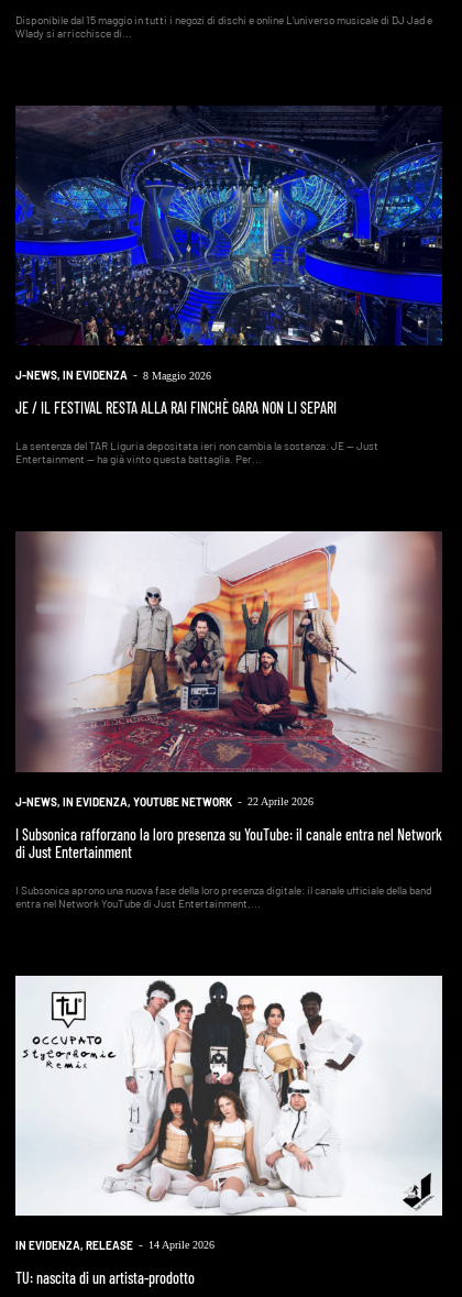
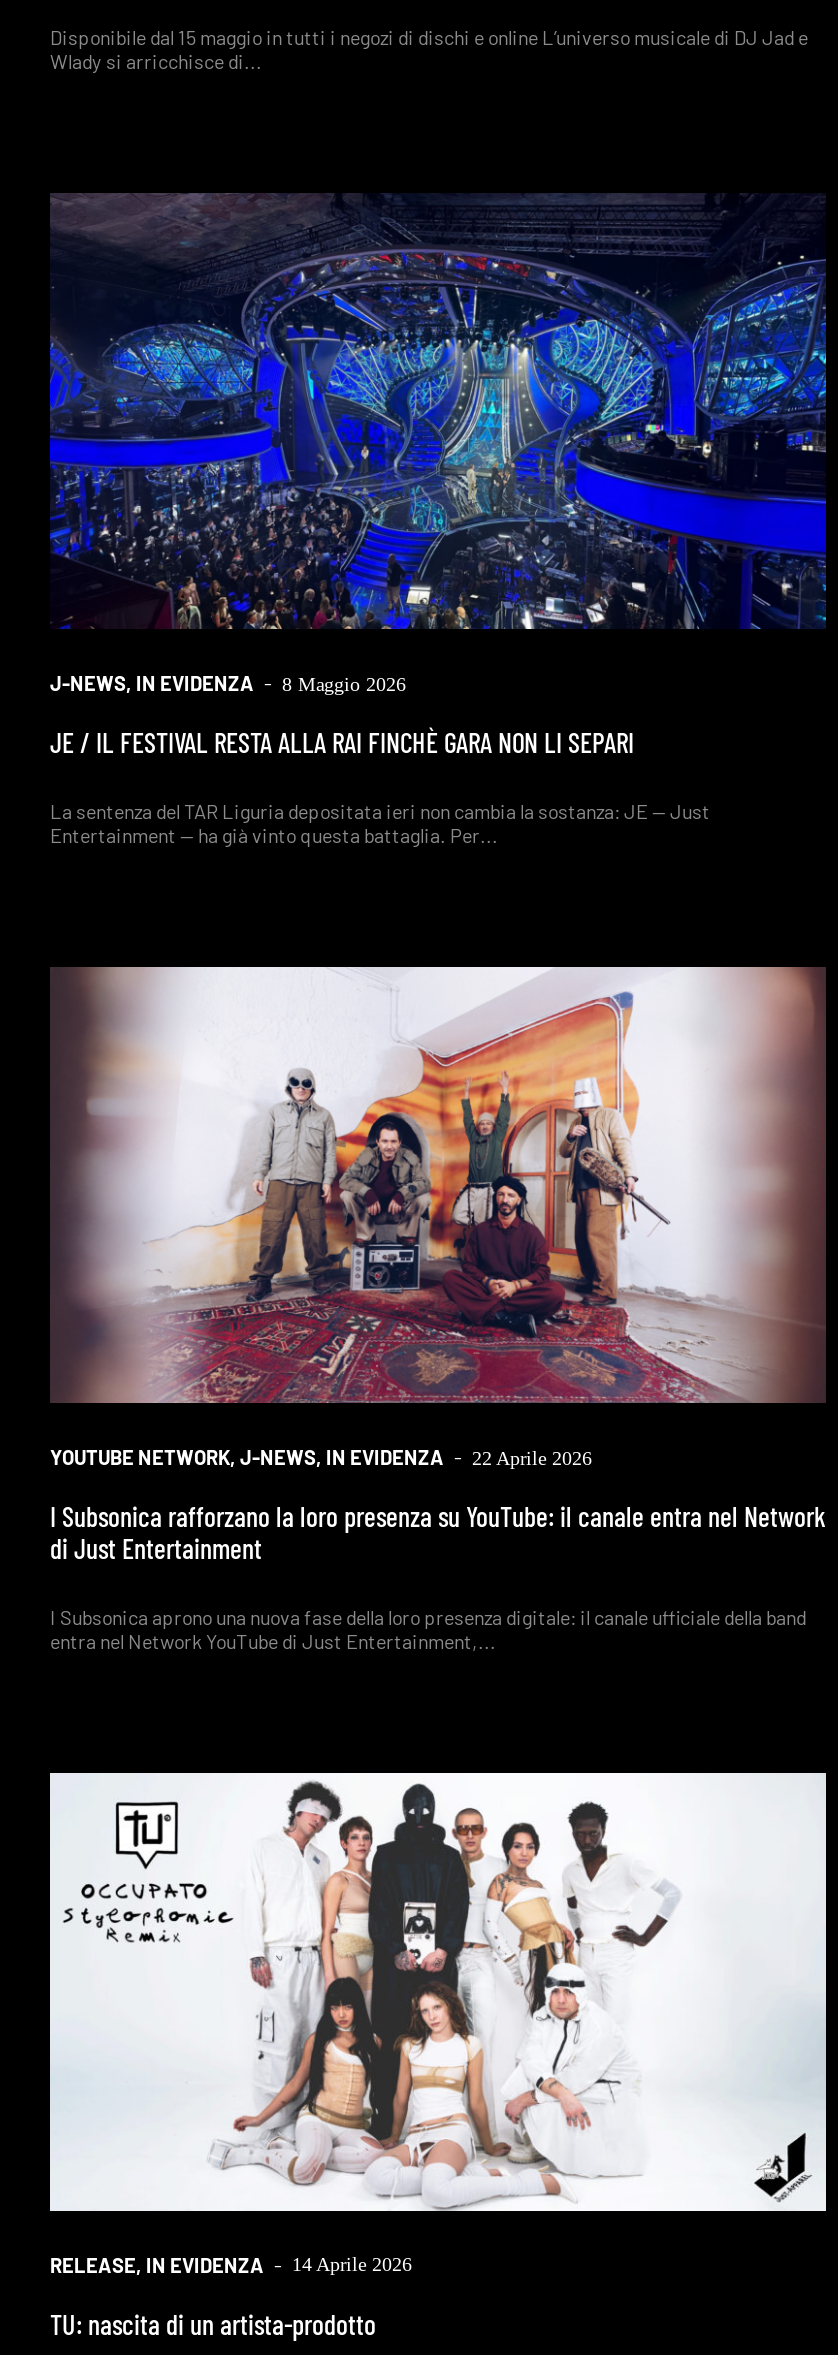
- J-NEWS, IN EVIDENZA, YOUTUBE NETWORK - 22 Aprile 2026
+ YOUTUBE NETWORK, J-NEWS, IN EVIDENZA - 22 Aprile 2026

- IN EVIDENZA, RELEASE - 14 Aprile 2026
+ RELEASE, IN EVIDENZA - 14 Aprile 2026
